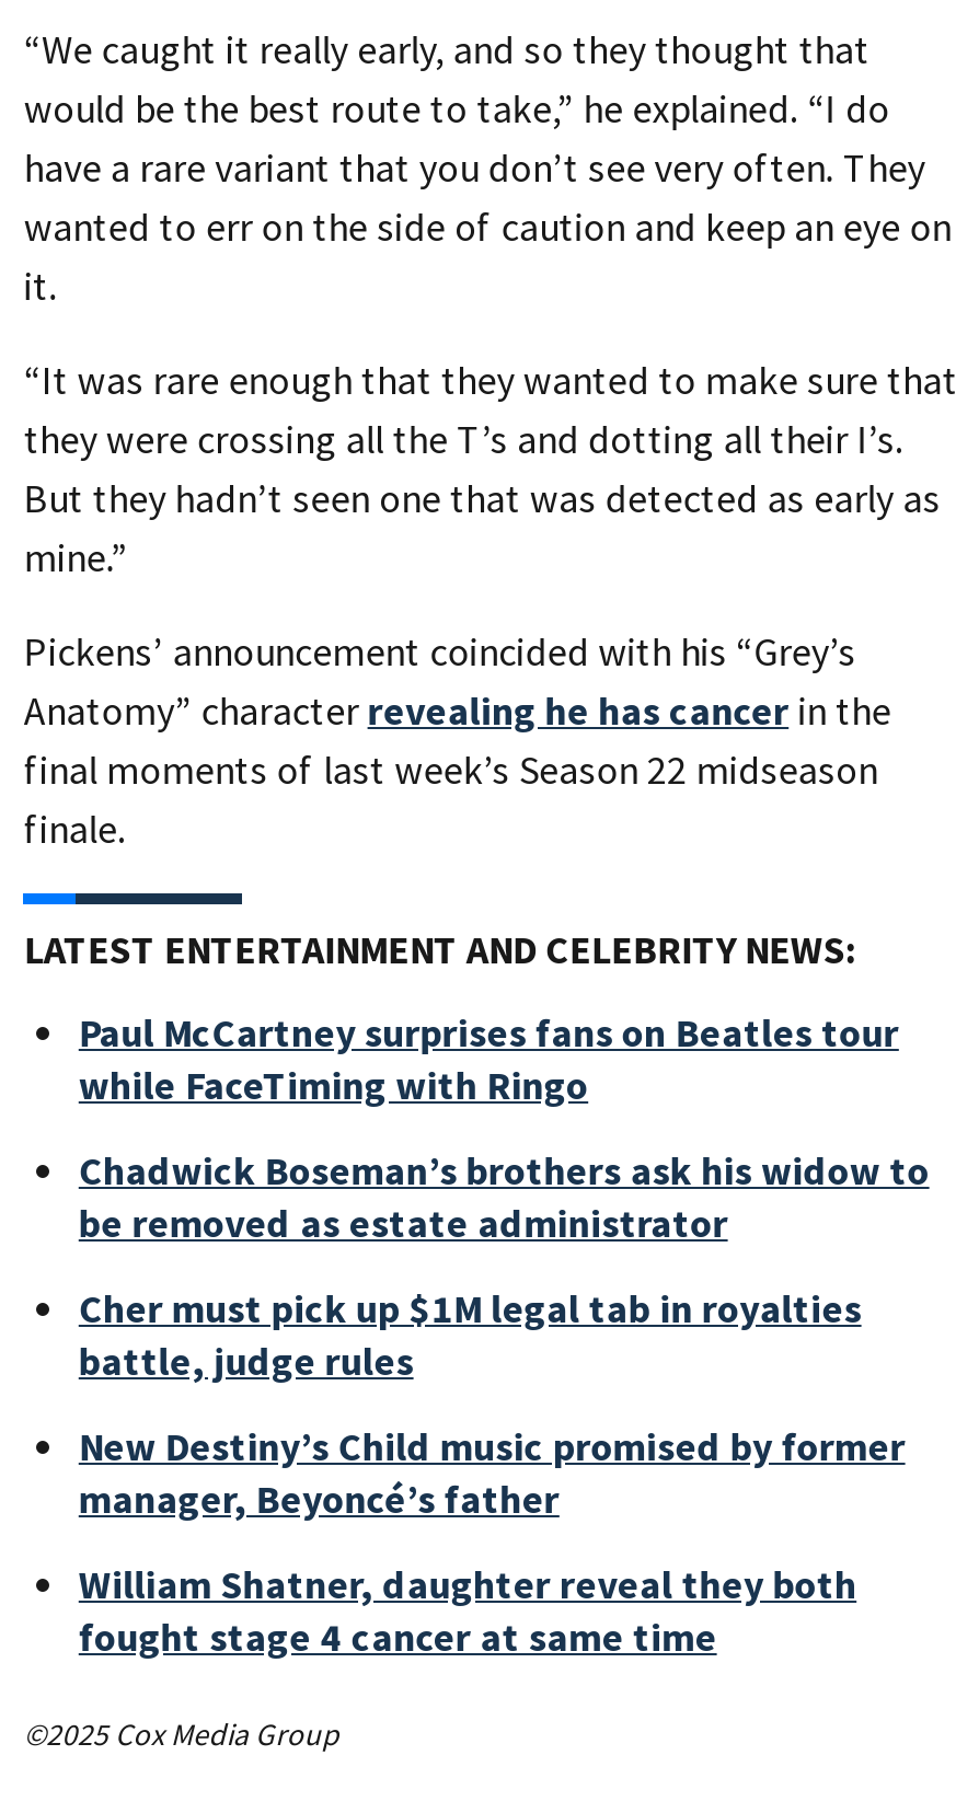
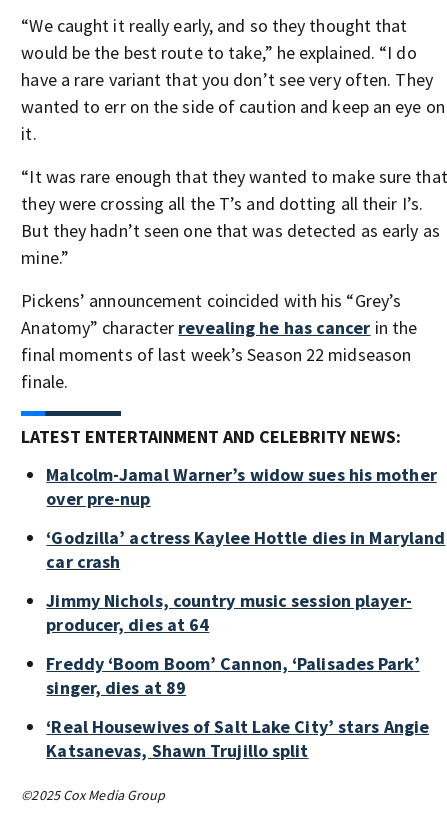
- Paul McCartney surprises fans on Beatles tour
- while FaceTiming with Ringo
+ Malcolm-Jamal Warner’s widow sues his mother
+ over pre-nup

- Chadwick Boseman’s brothers ask his widow to
- be removed as estate administrator
+ ‘Godzilla’ actress Kaylee Hottle dies in Maryland
+ car crash

- Cher must pick up $1M legal tab in royalties
- battle, judge rules
+ Jimmy Nichols, country music session player-
+ producer, dies at 64

- New Destiny’s Child music promised by former
- manager, Beyoncé’s father
+ Freddy ‘Boom Boom’ Cannon, ‘Palisades Park’
+ singer, dies at 89

- William Shatner, daughter reveal they both
- fought stage 4 cancer at same time
+ ‘Real Housewives of Salt Lake City’ stars Angie
+ Katsanevas, Shawn Trujillo split
